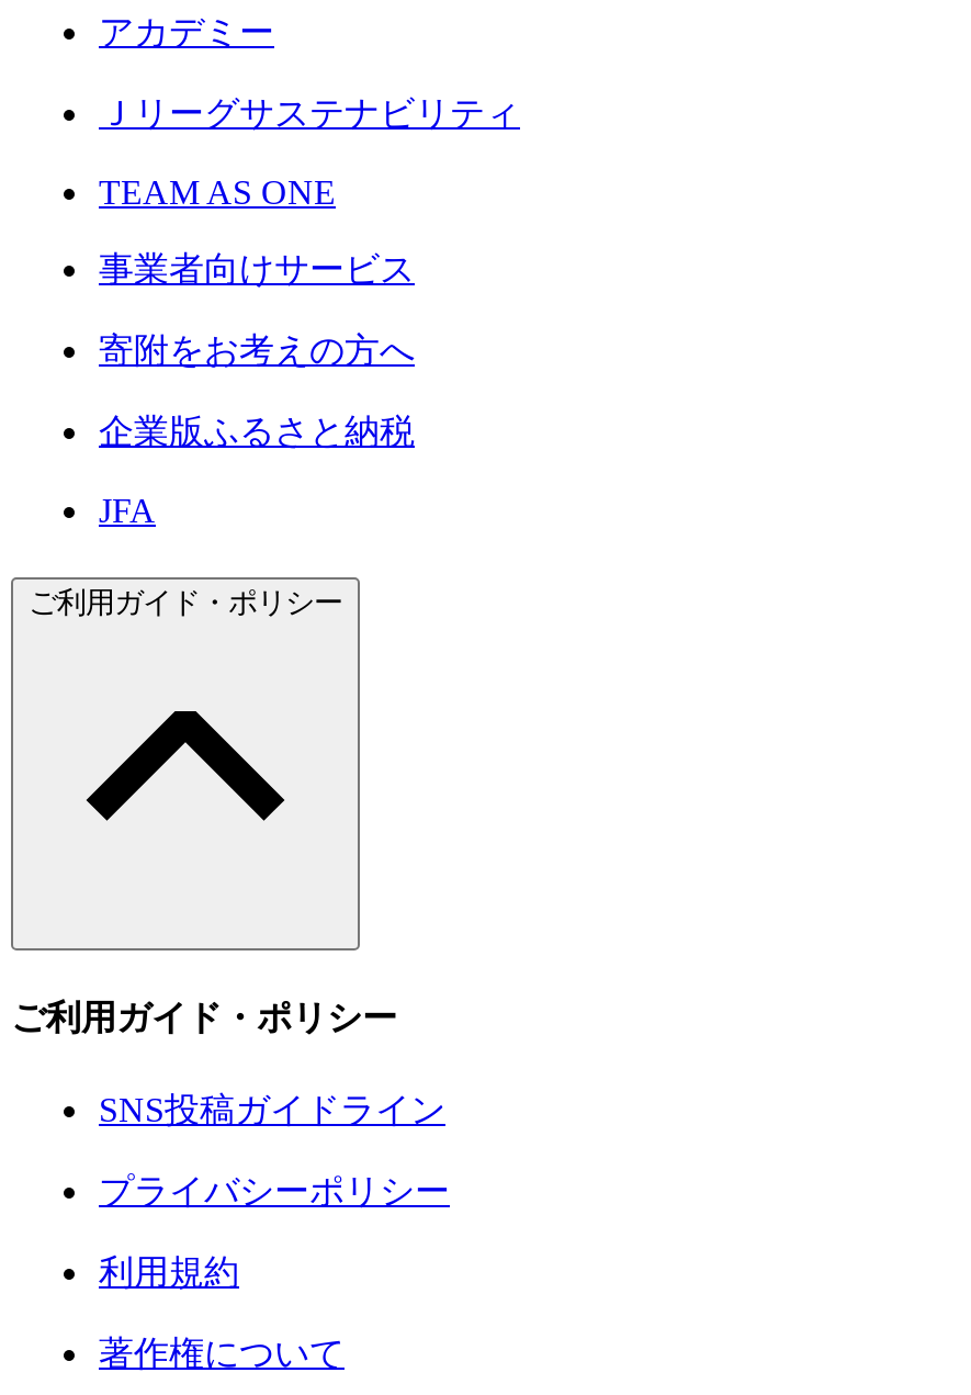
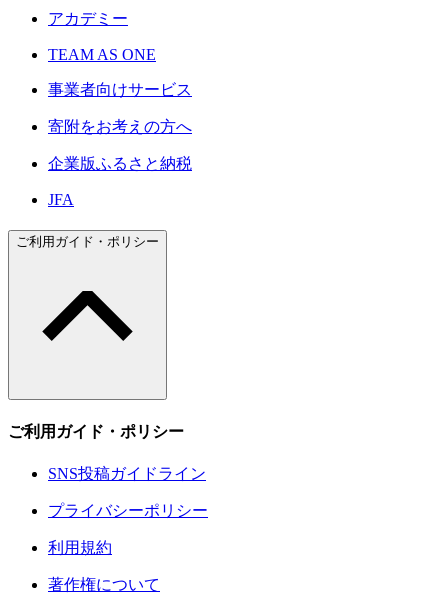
- Ｊリーグサステナビリティ
